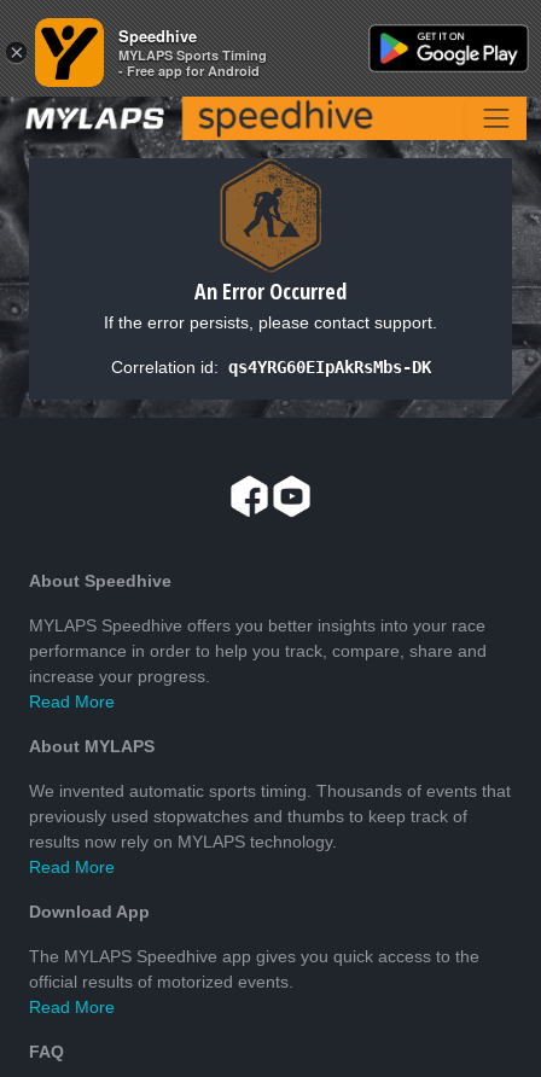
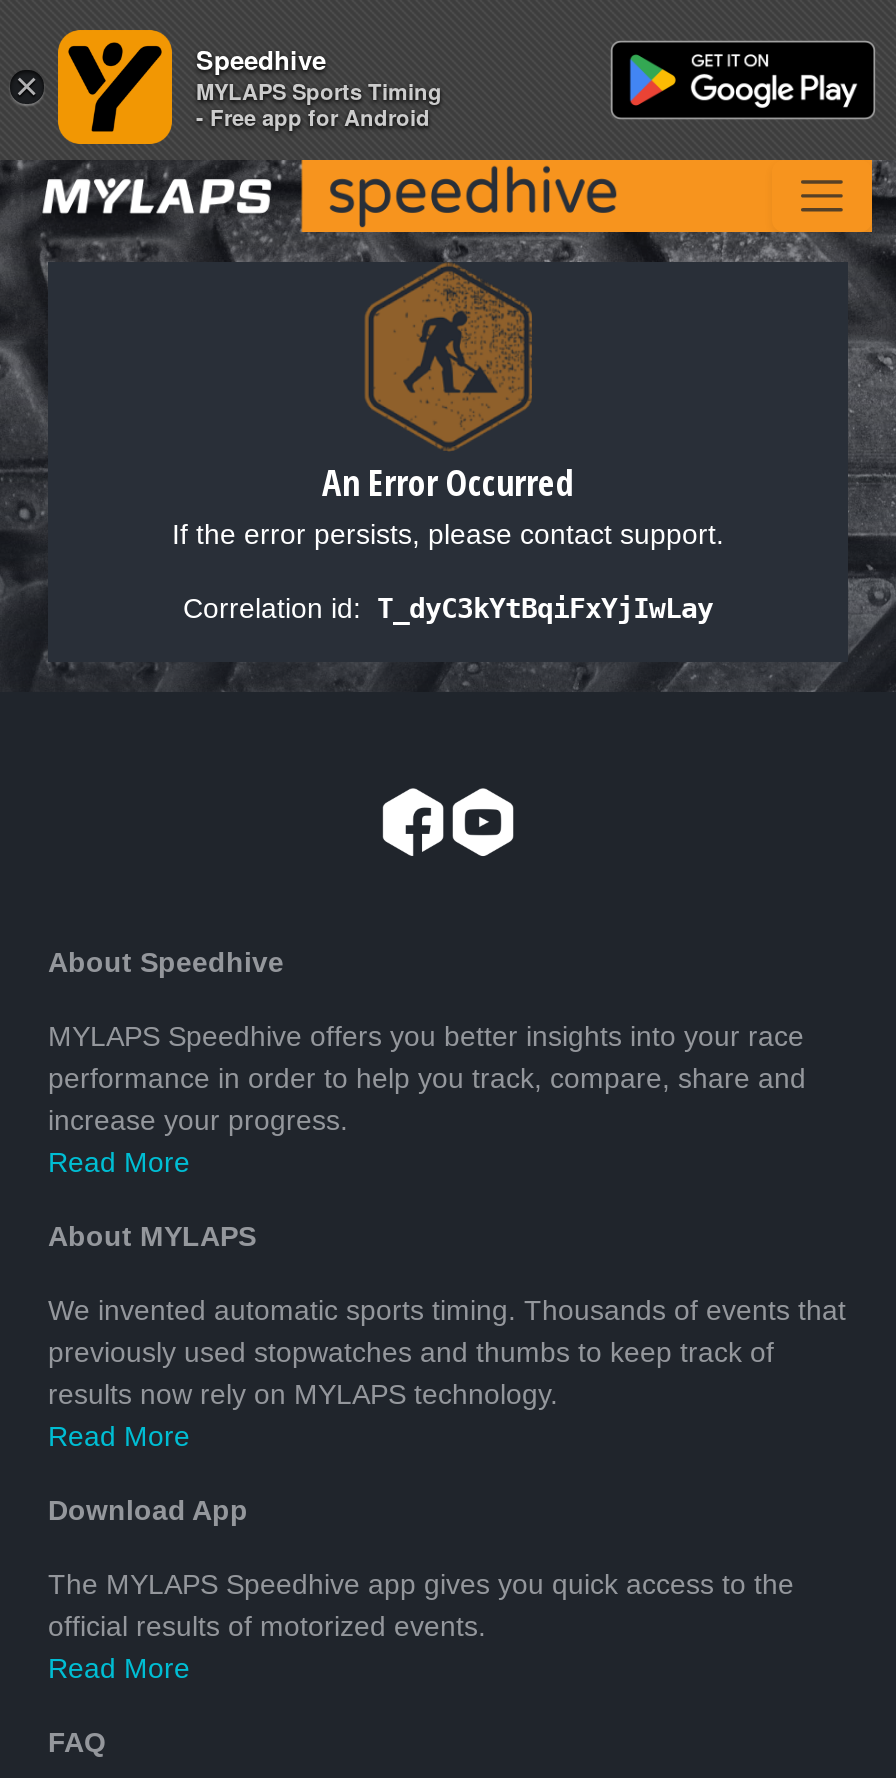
- Correlation id: qs4YRG60EIpAkRsMbs-DK
+ Correlation id: T_dyC3kYtBqiFxYjIwLay
